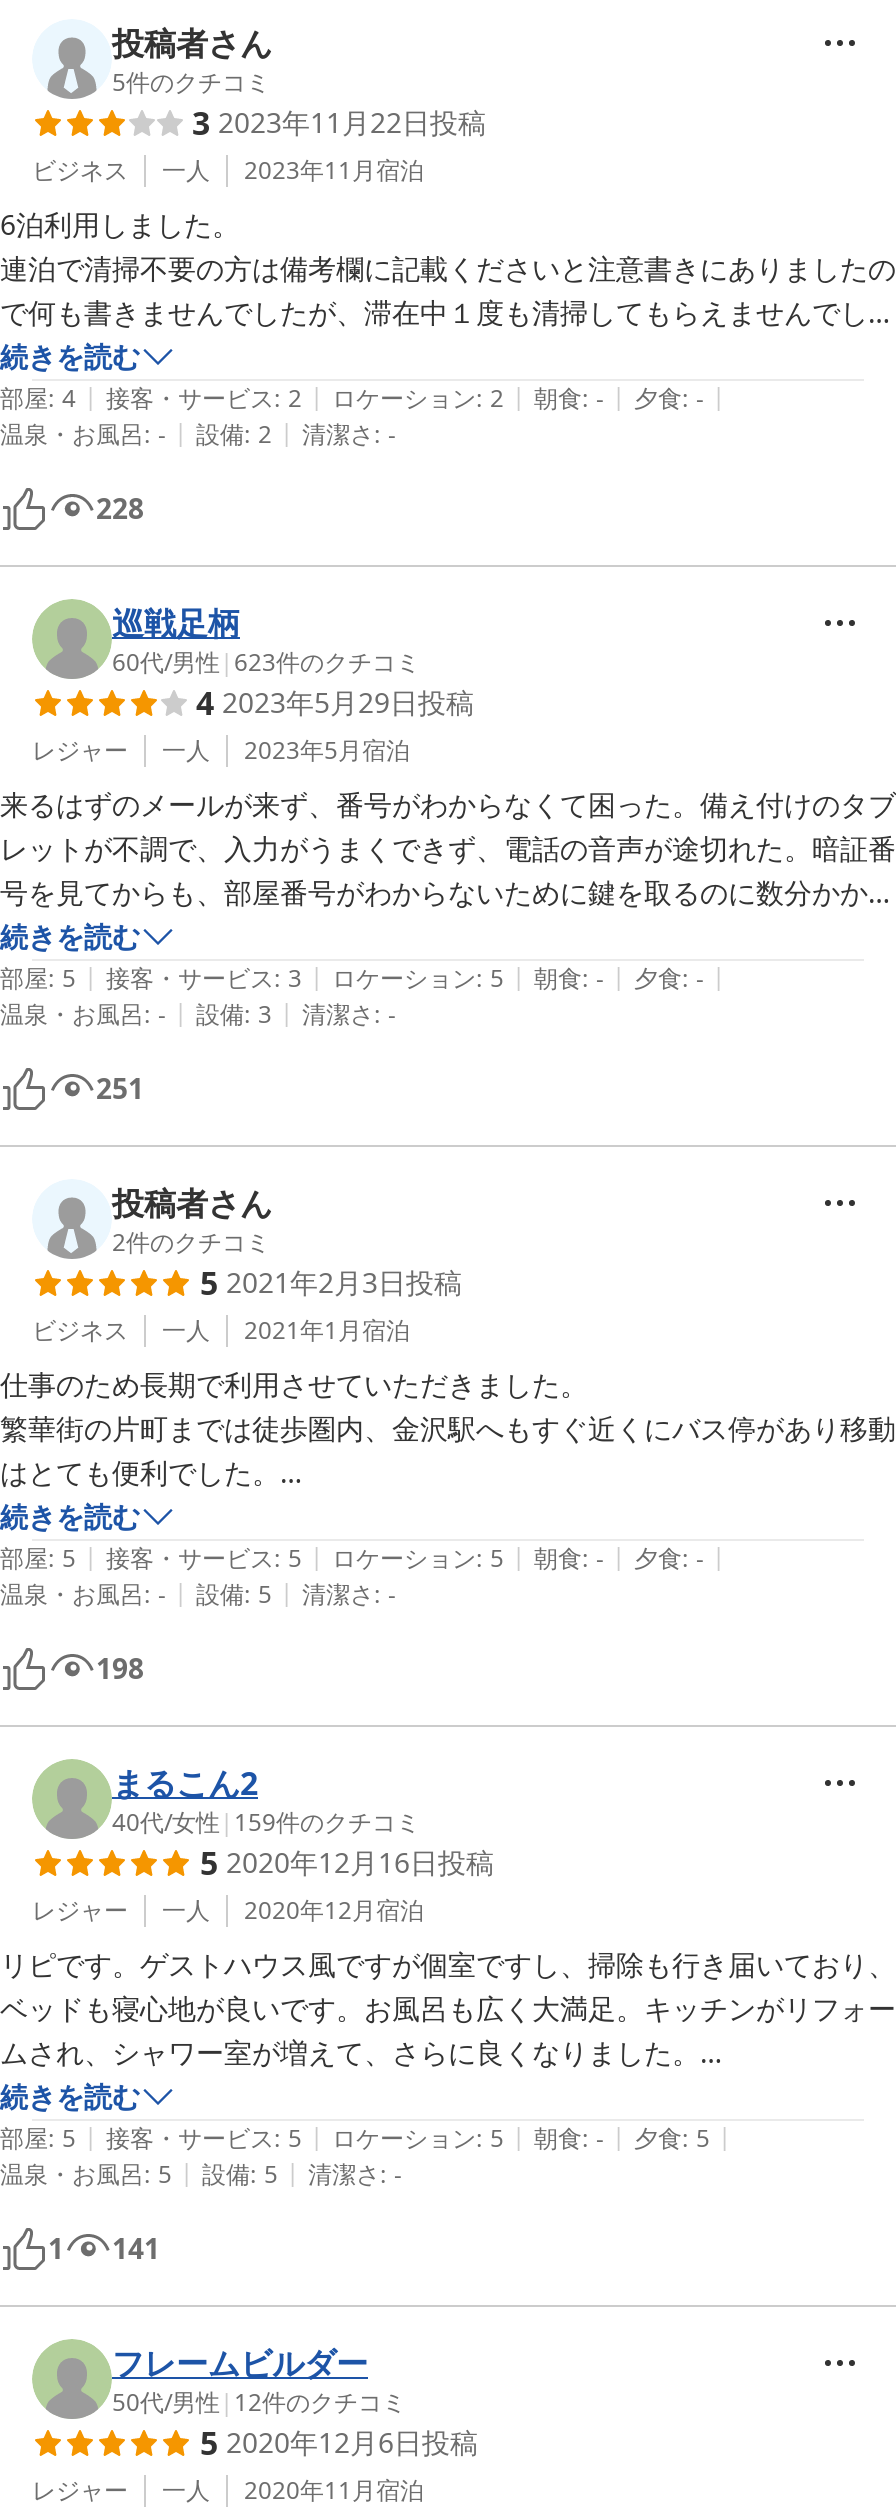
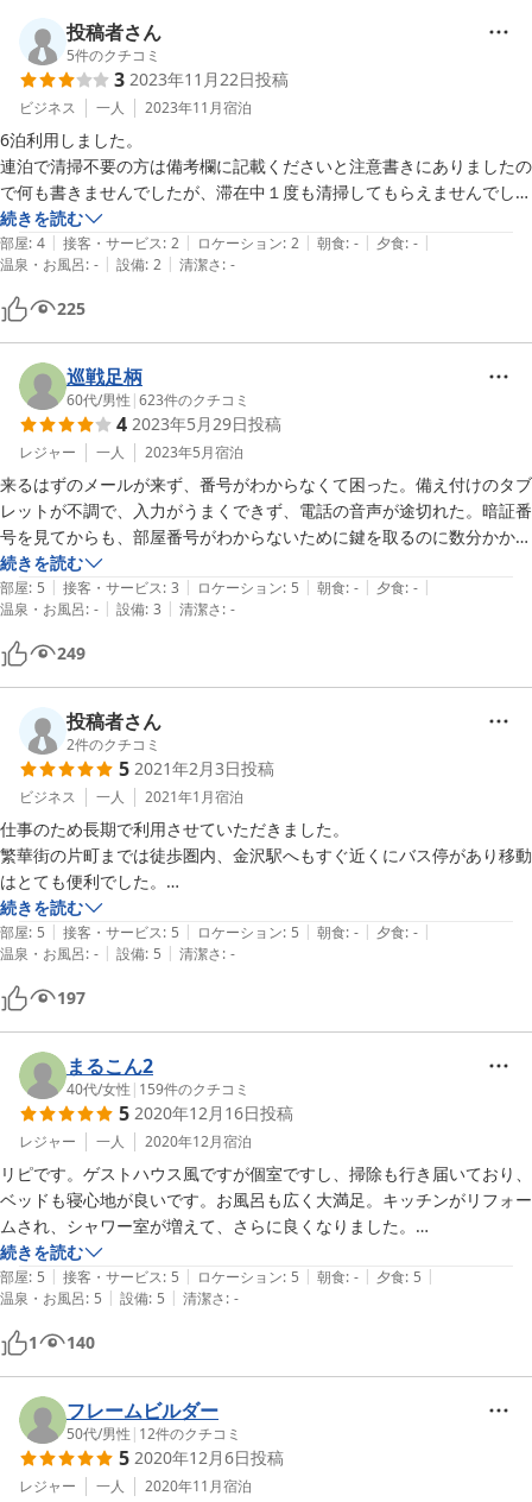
- 228
+ 225

- 251
+ 249

- 198
+ 197

- 1 141
+ 1 140
